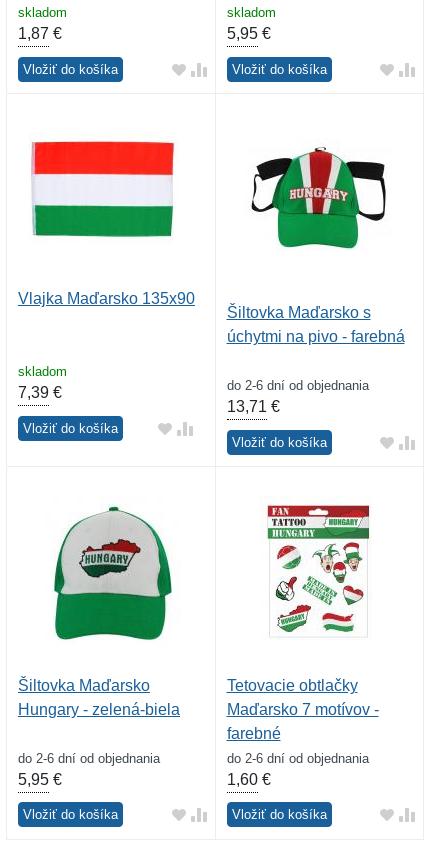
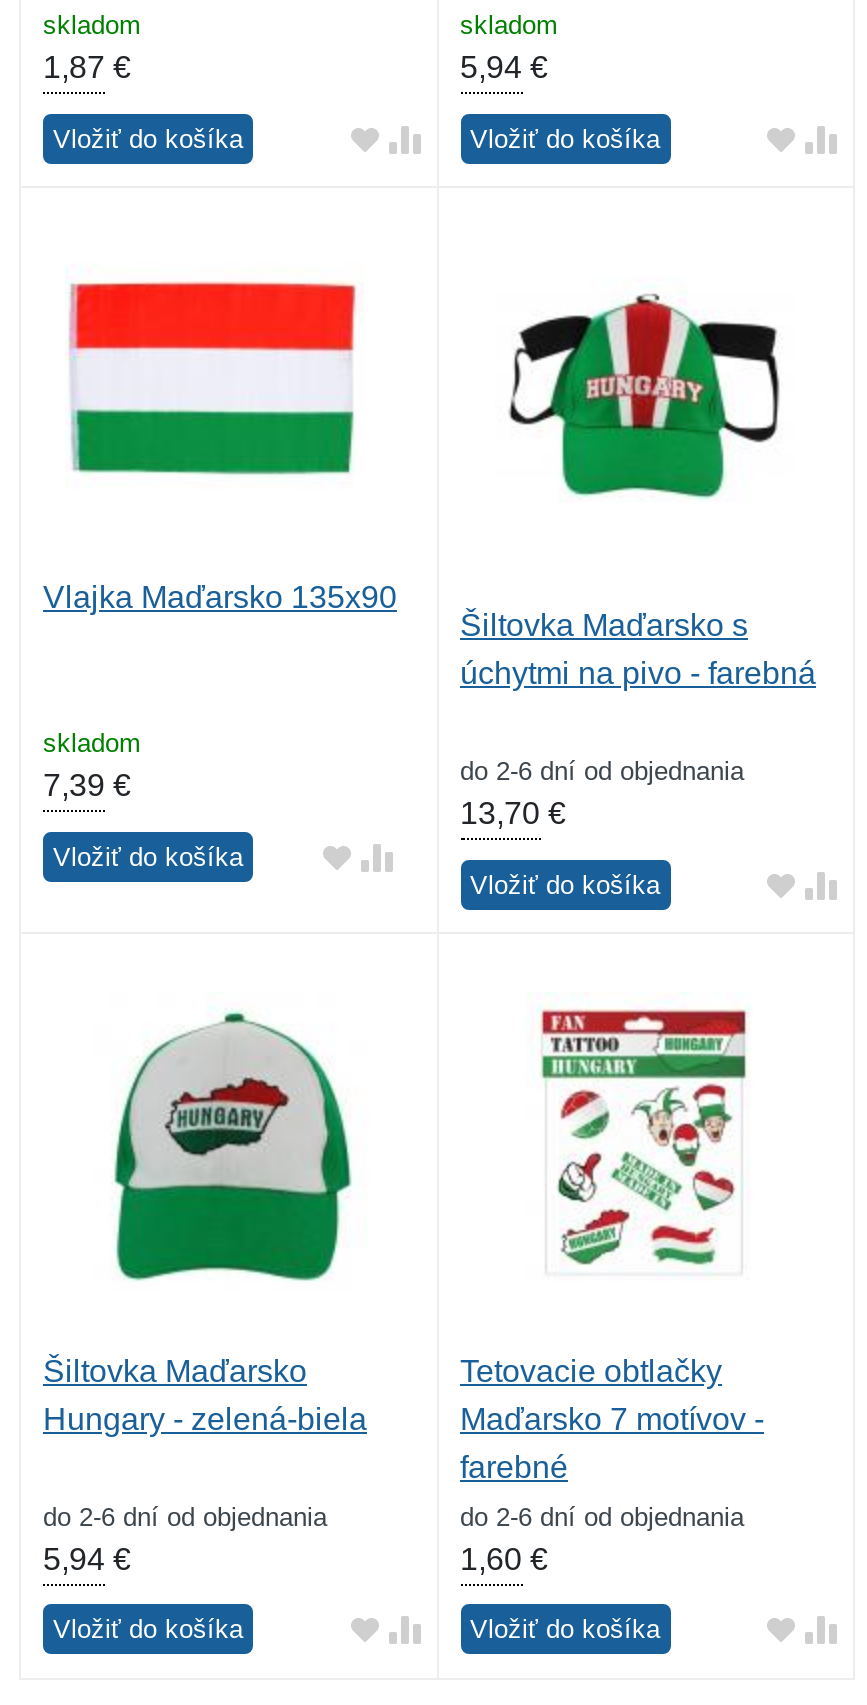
- 5,95 €
+ 5,94 €

- 13,71 €
+ 13,70 €

- 5,95 €
+ 5,94 €
